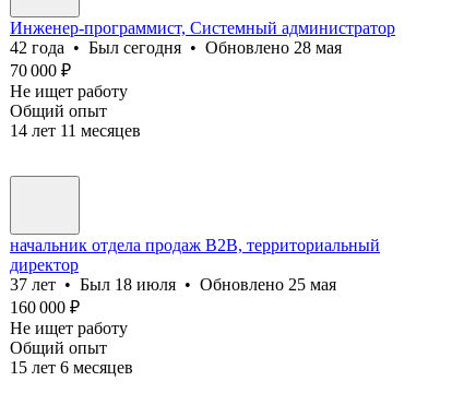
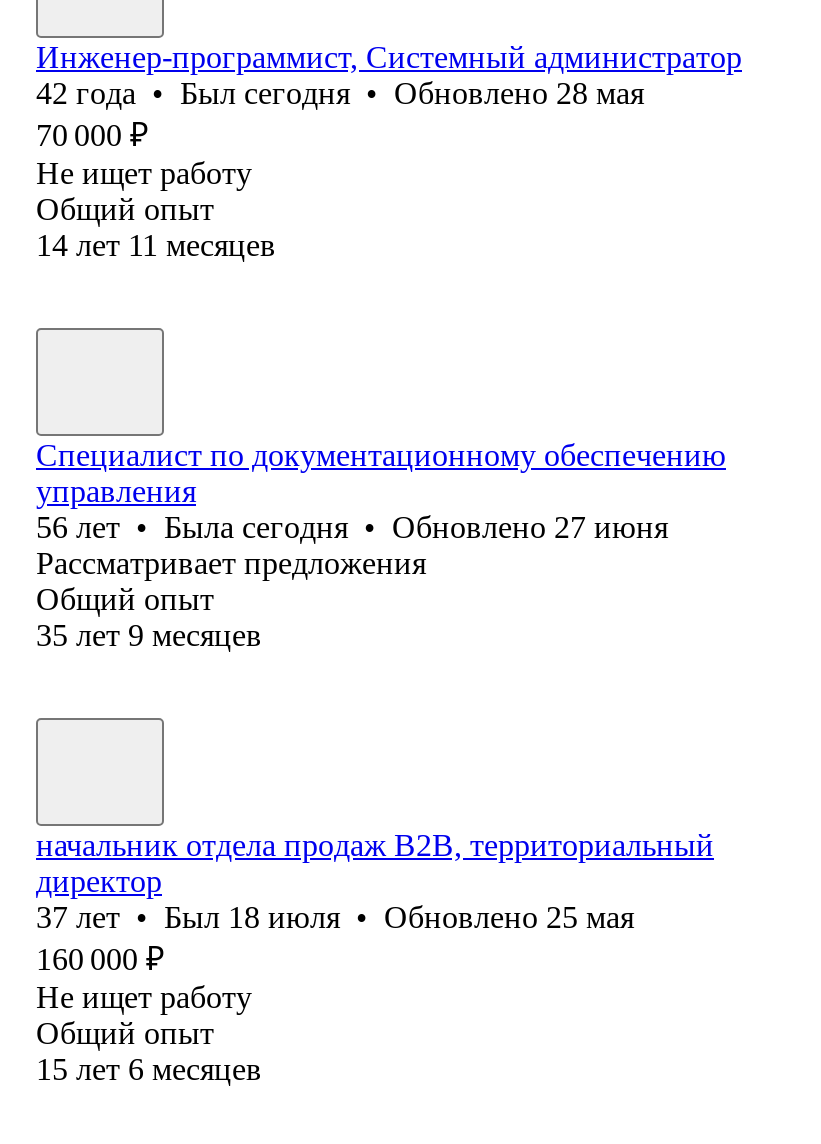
+ Специалист по документационному обеспечению
+ управления
+ 56 лет • Была сегодня • Обновлено 27 июня
+ Рассматривает предложения
+ Общий опыт
+ 35 лет 9 месяцев
